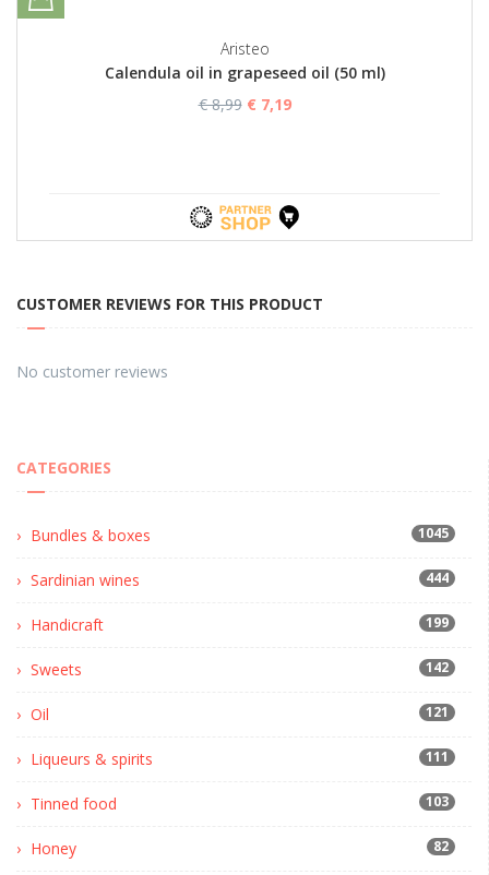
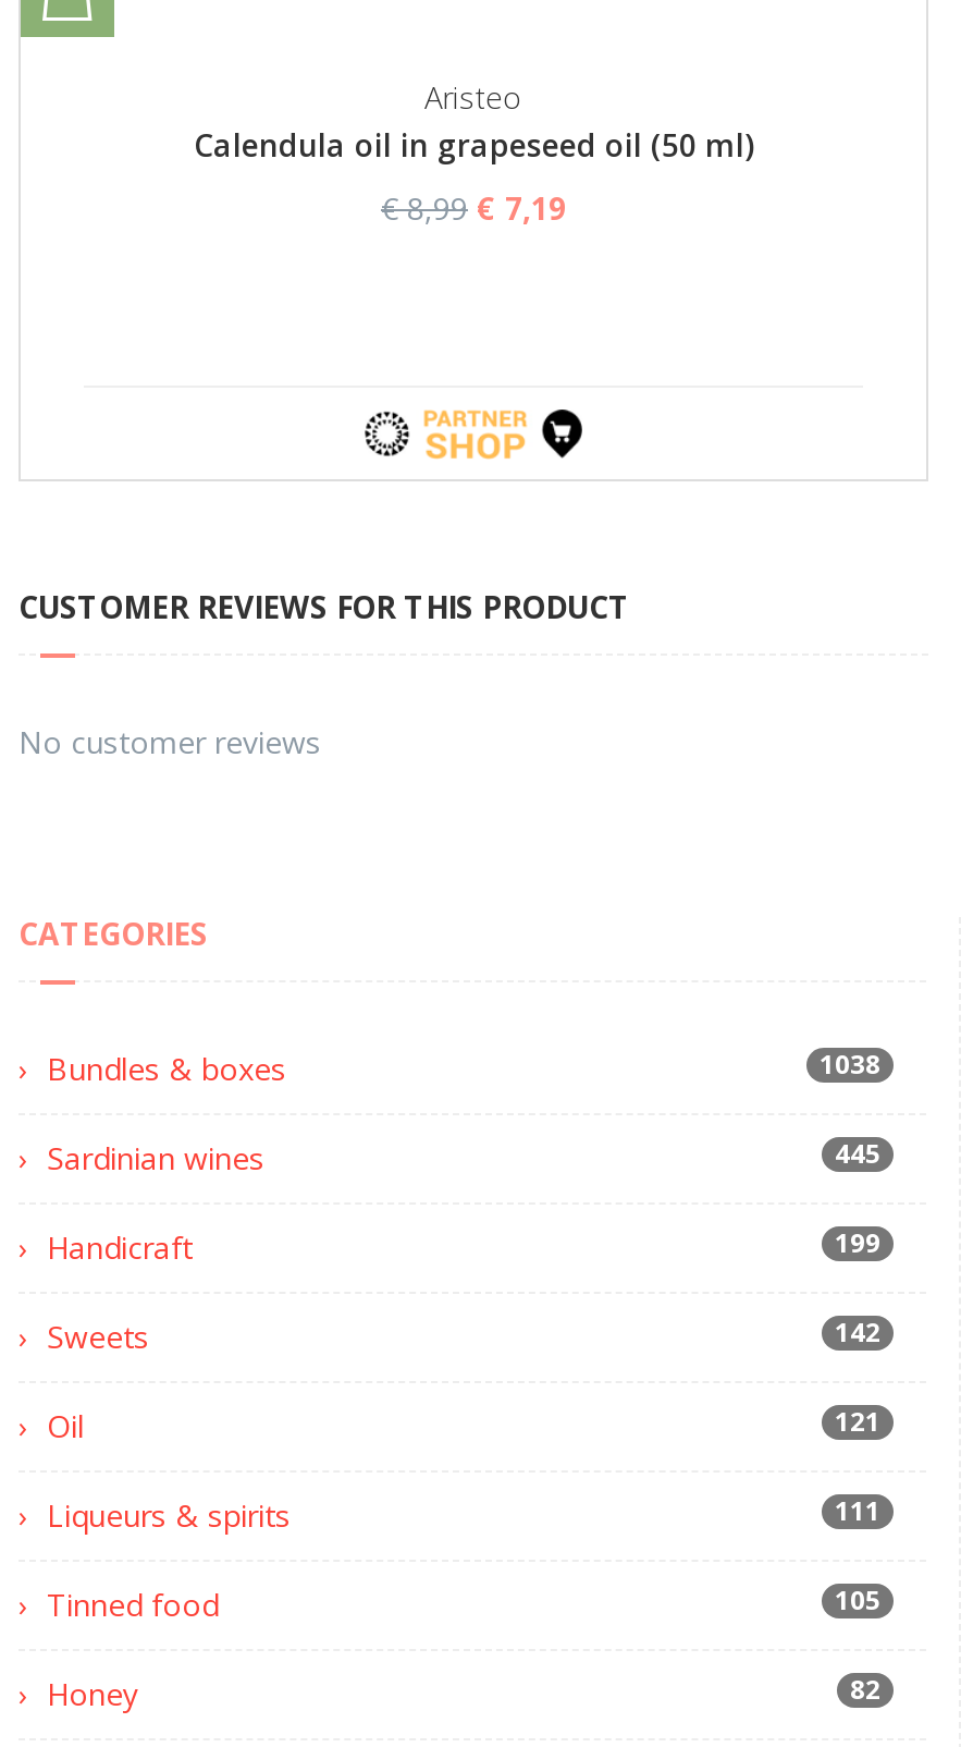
- 1045
+ 1038

- 444
+ 445

- 103
+ 105
